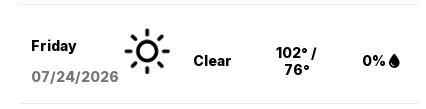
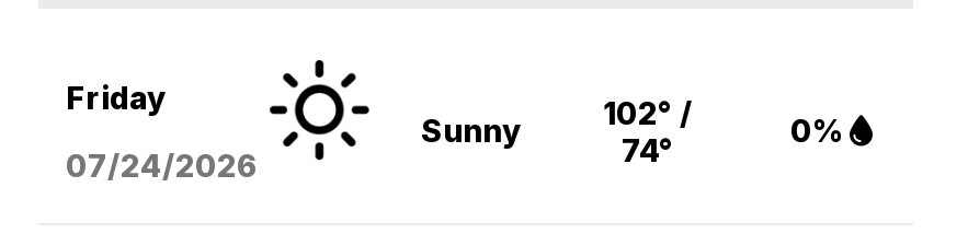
- Clear
+ Sunny

- 76°
+ 74°
